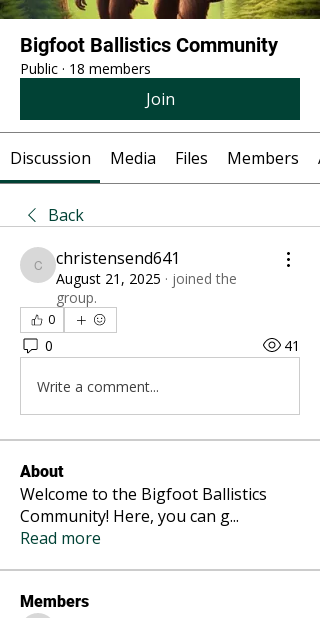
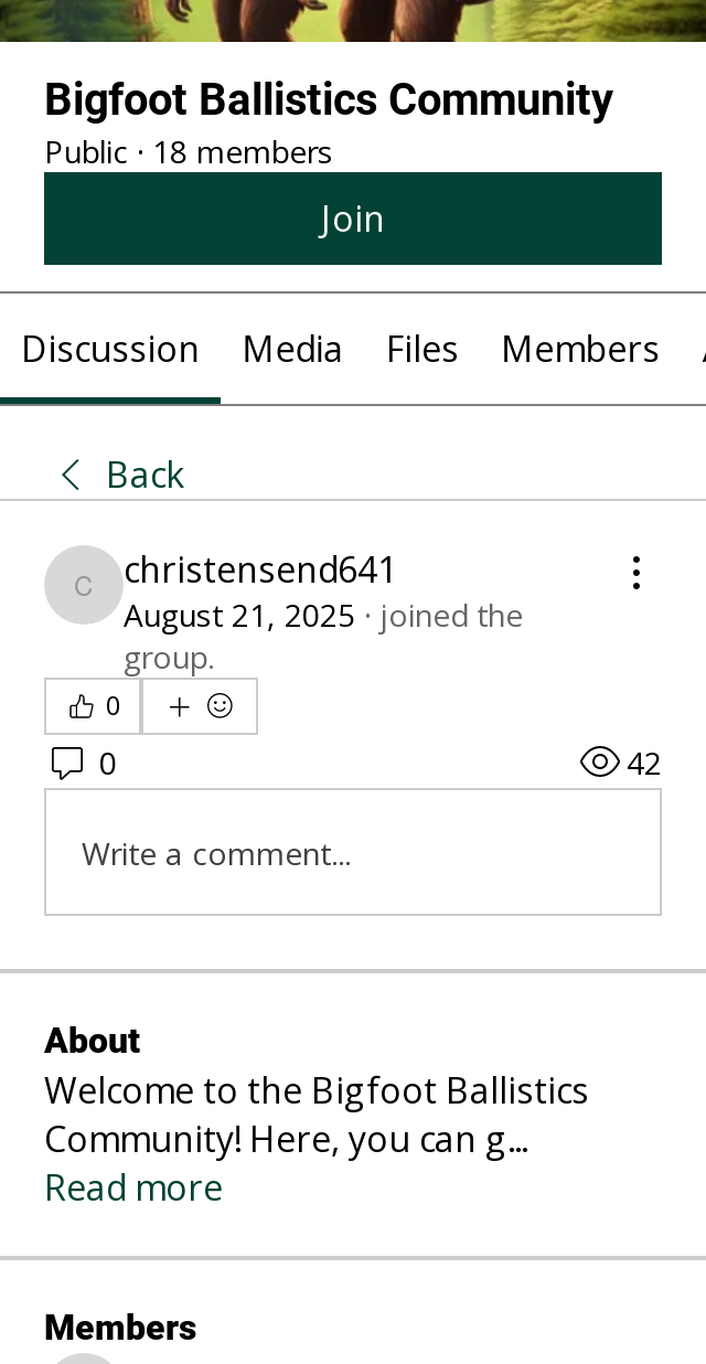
- 41
+ 42
